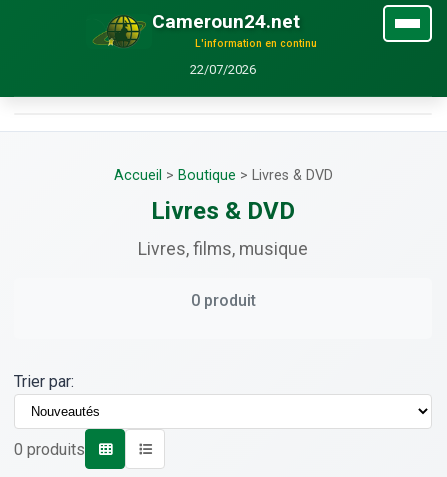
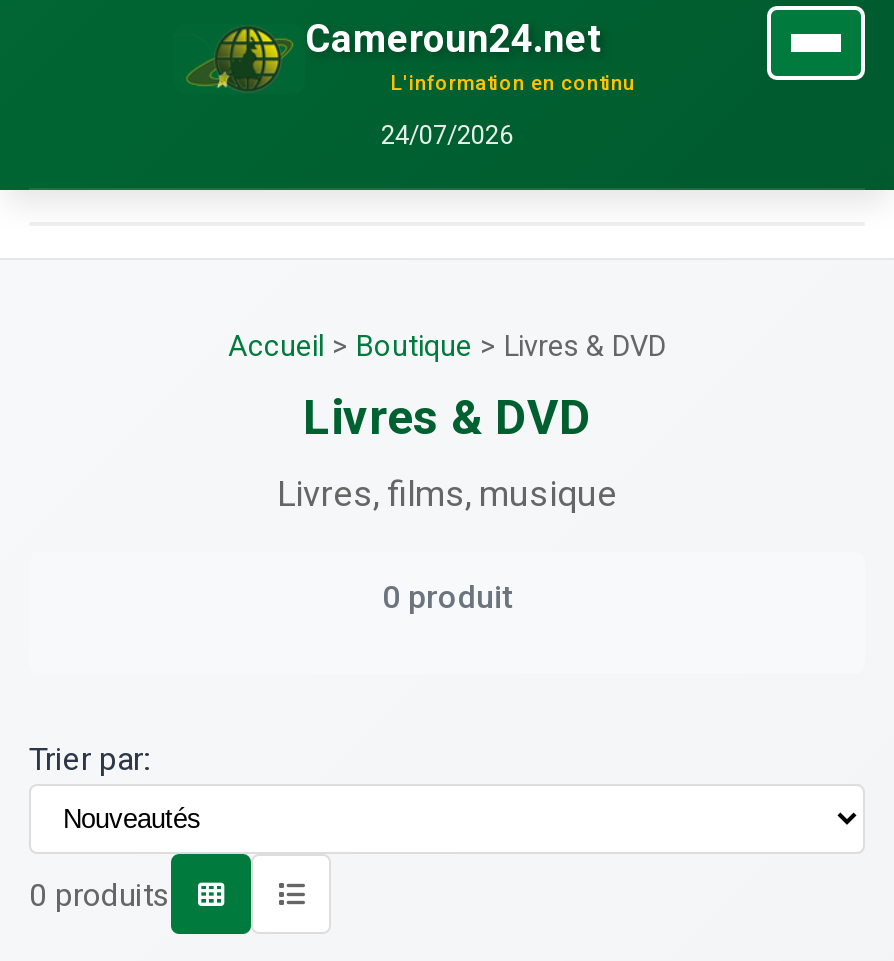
- 22/07/2026
+ 24/07/2026
